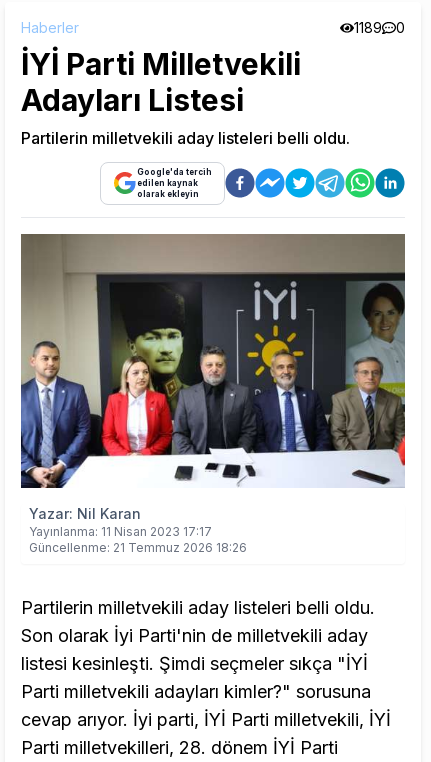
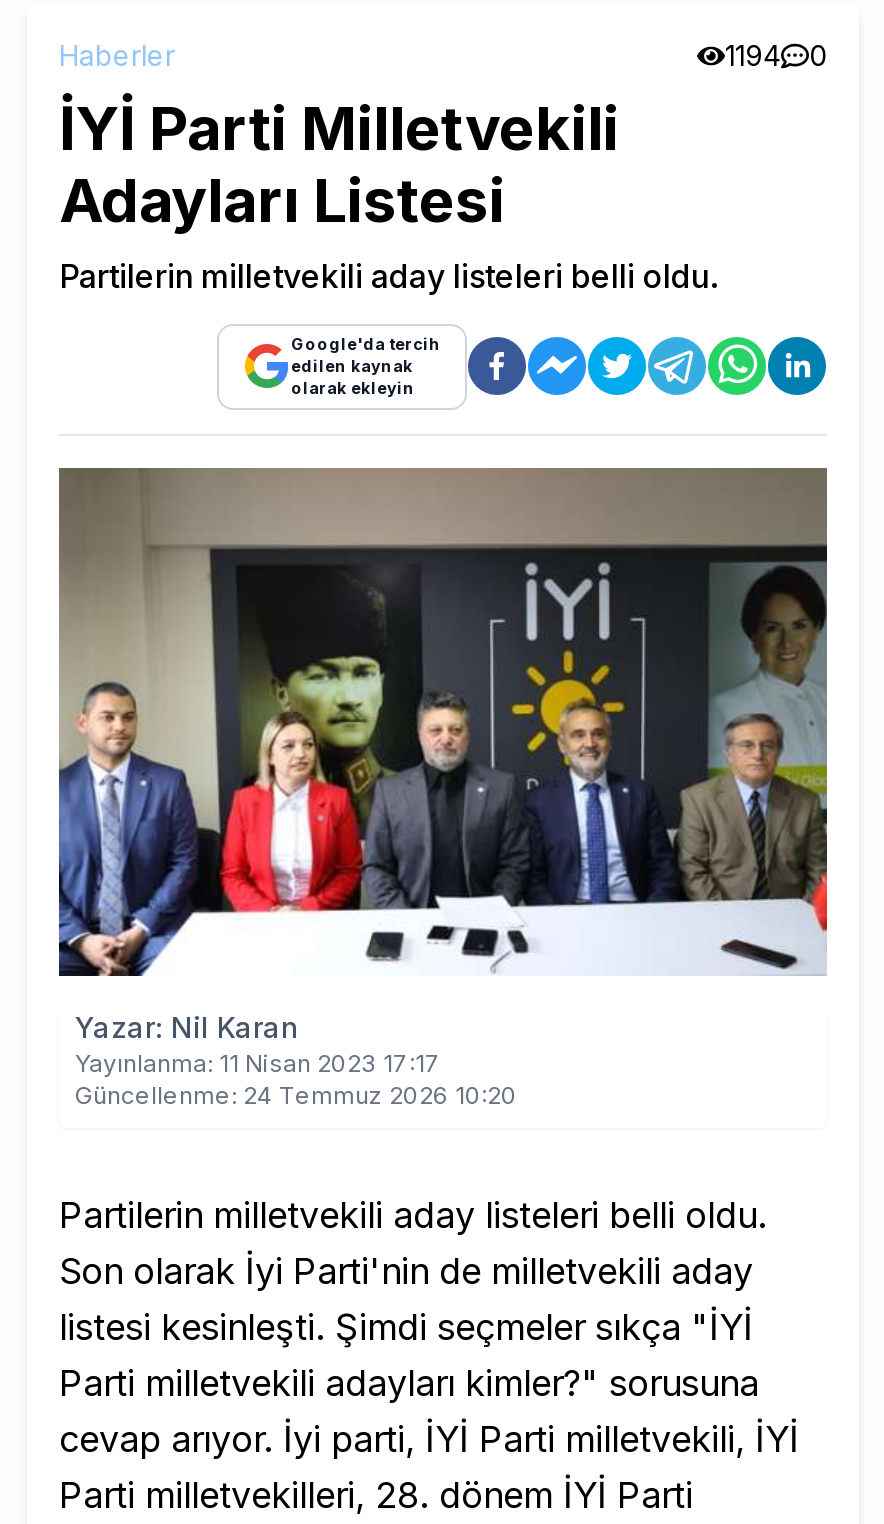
- 1189 0
+ 1194 0

- Güncellenme: 21 Temmuz 2026 18:26
+ Güncellenme: 24 Temmuz 2026 10:20
